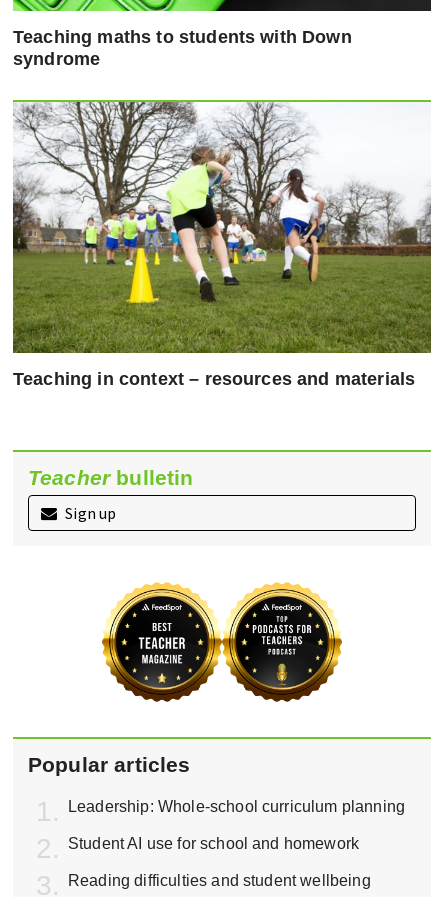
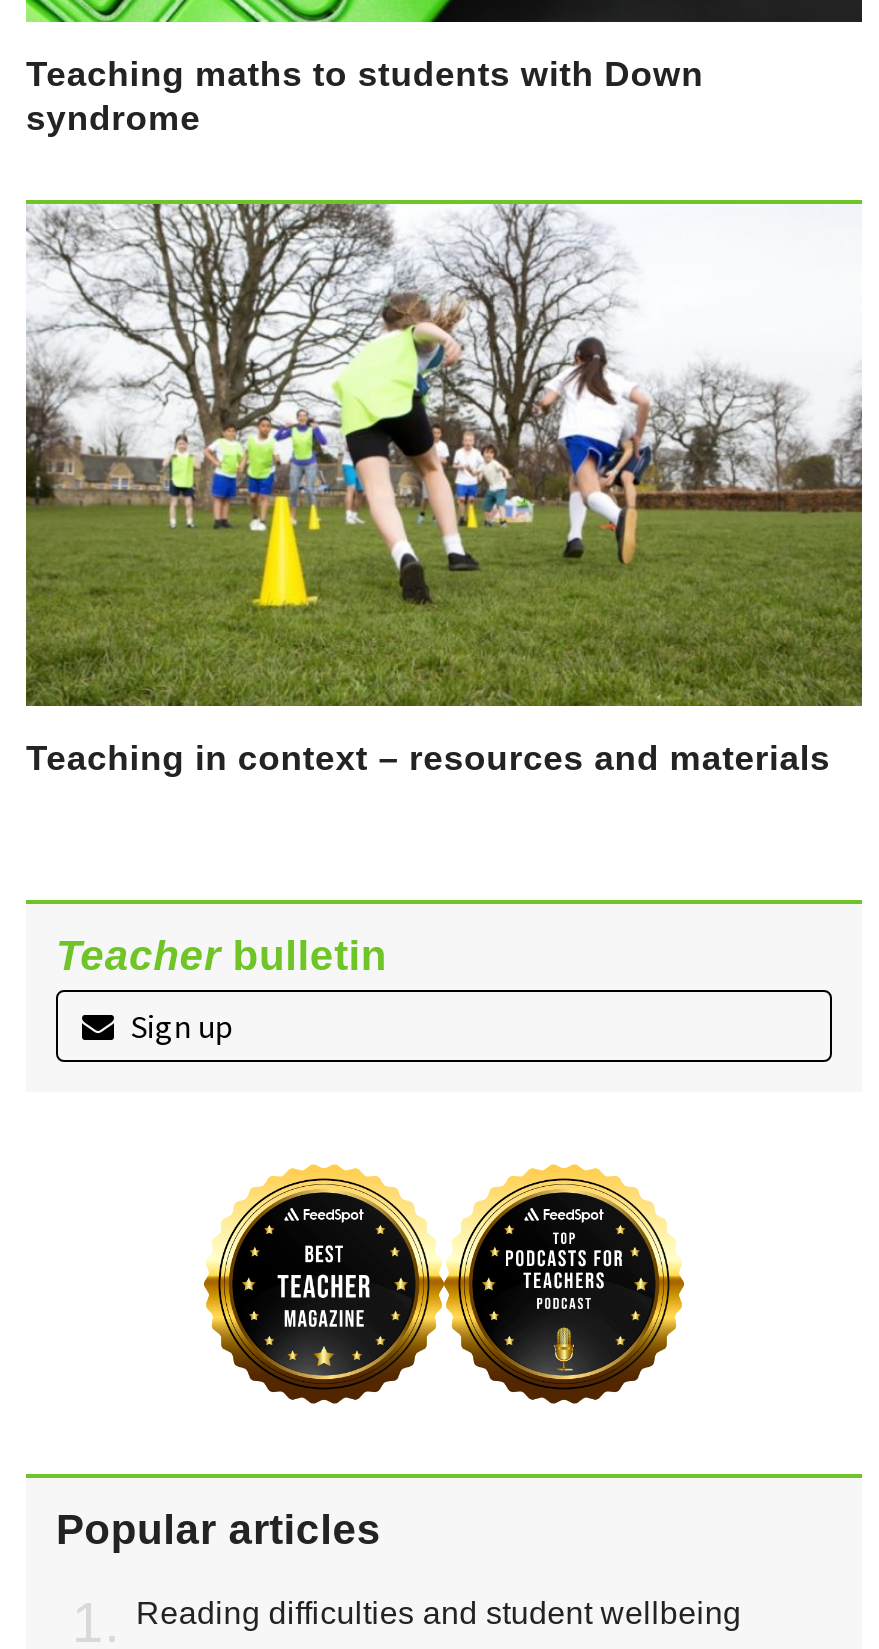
- Leadership: Whole-school curriculum planning
- Student AI use for school and homework
